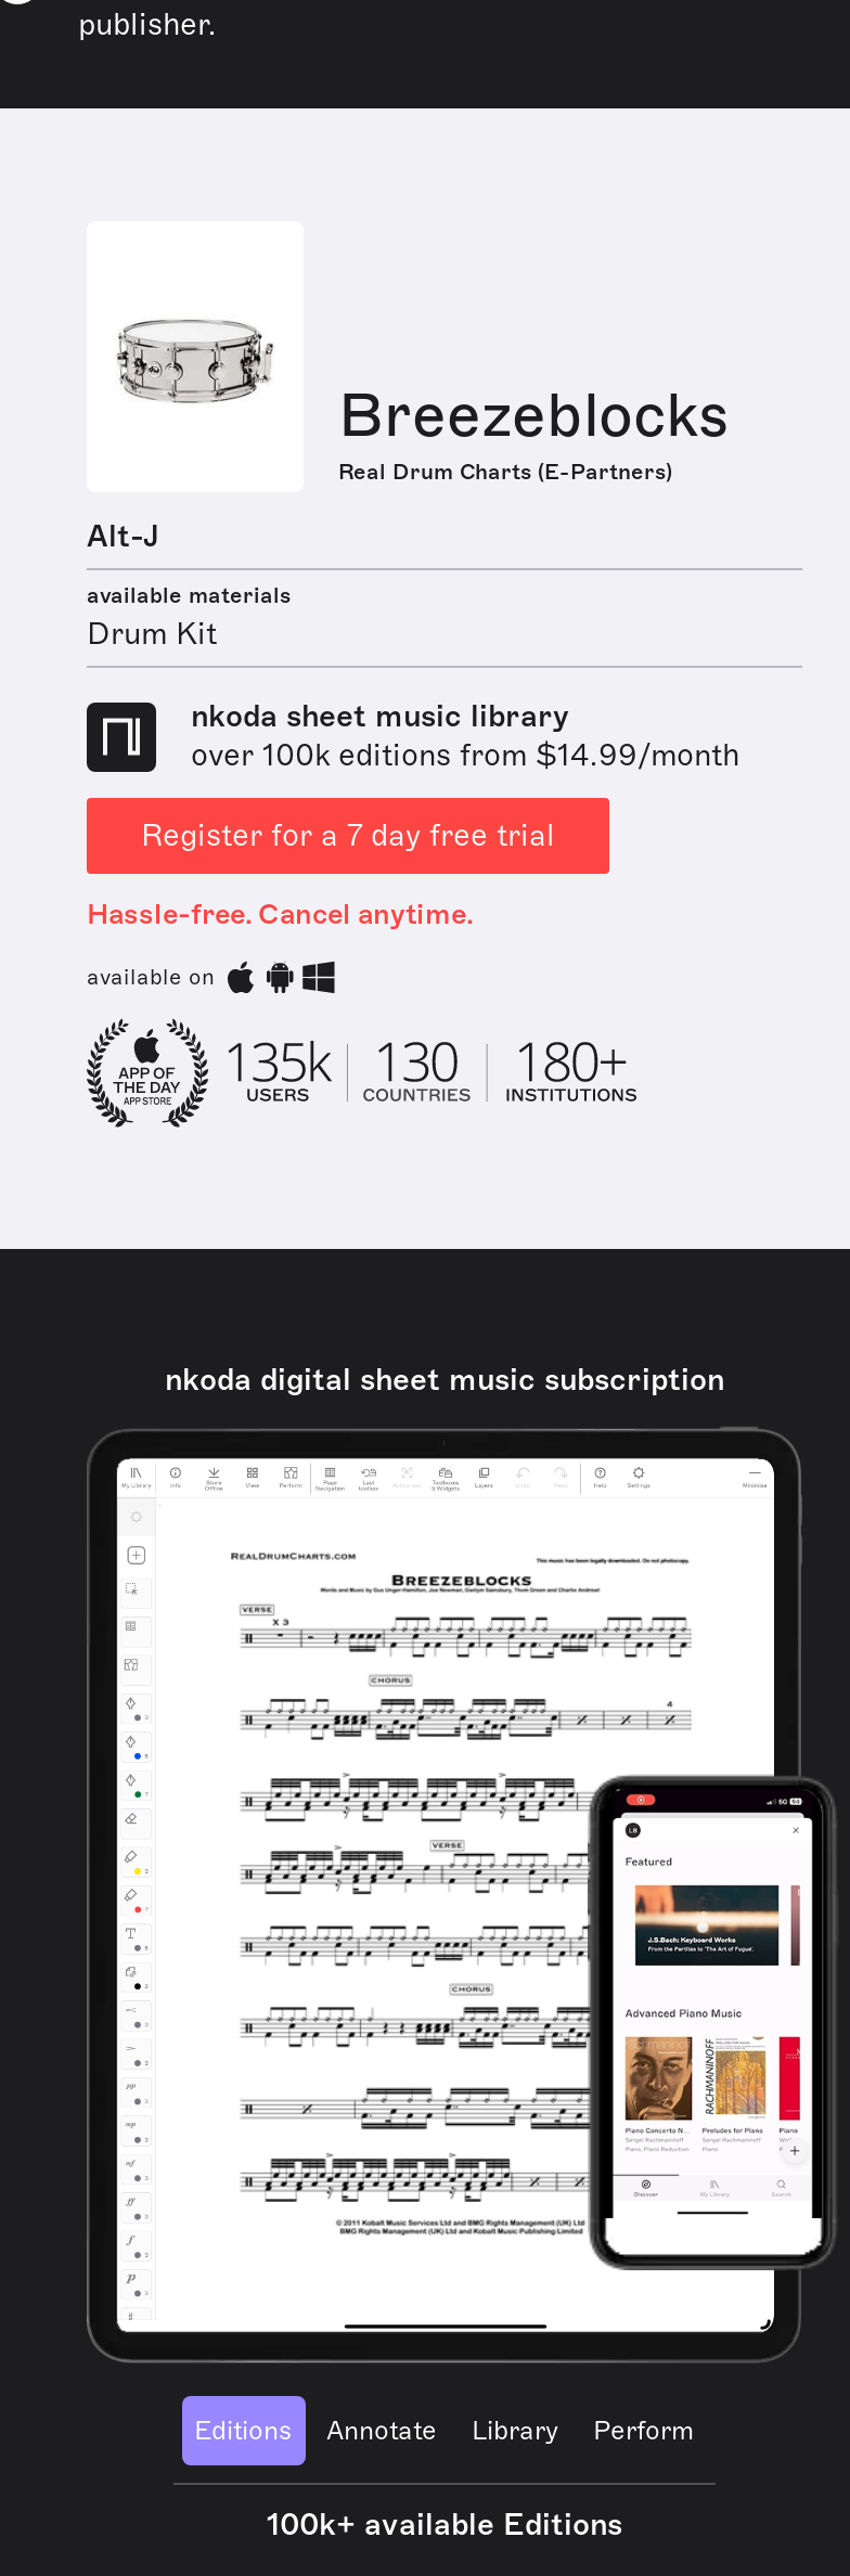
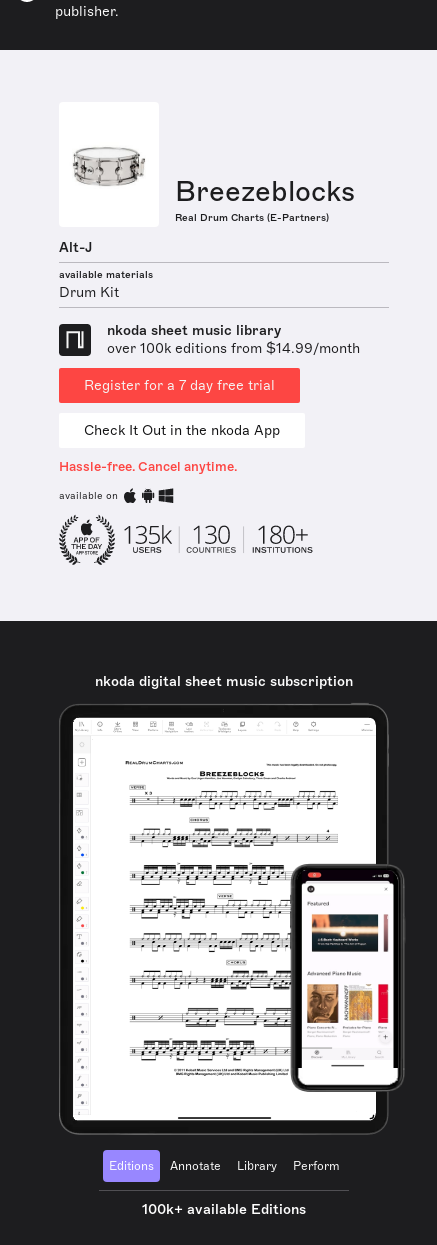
+ Check It Out in the nkoda App
